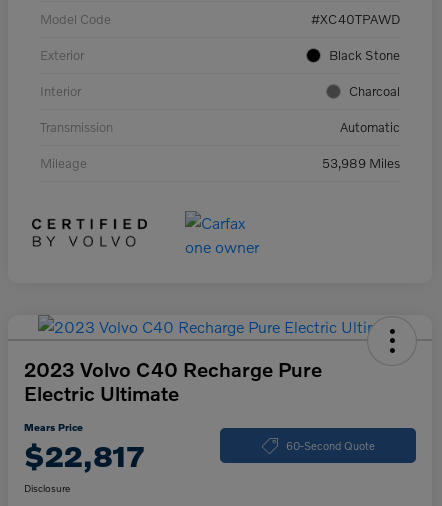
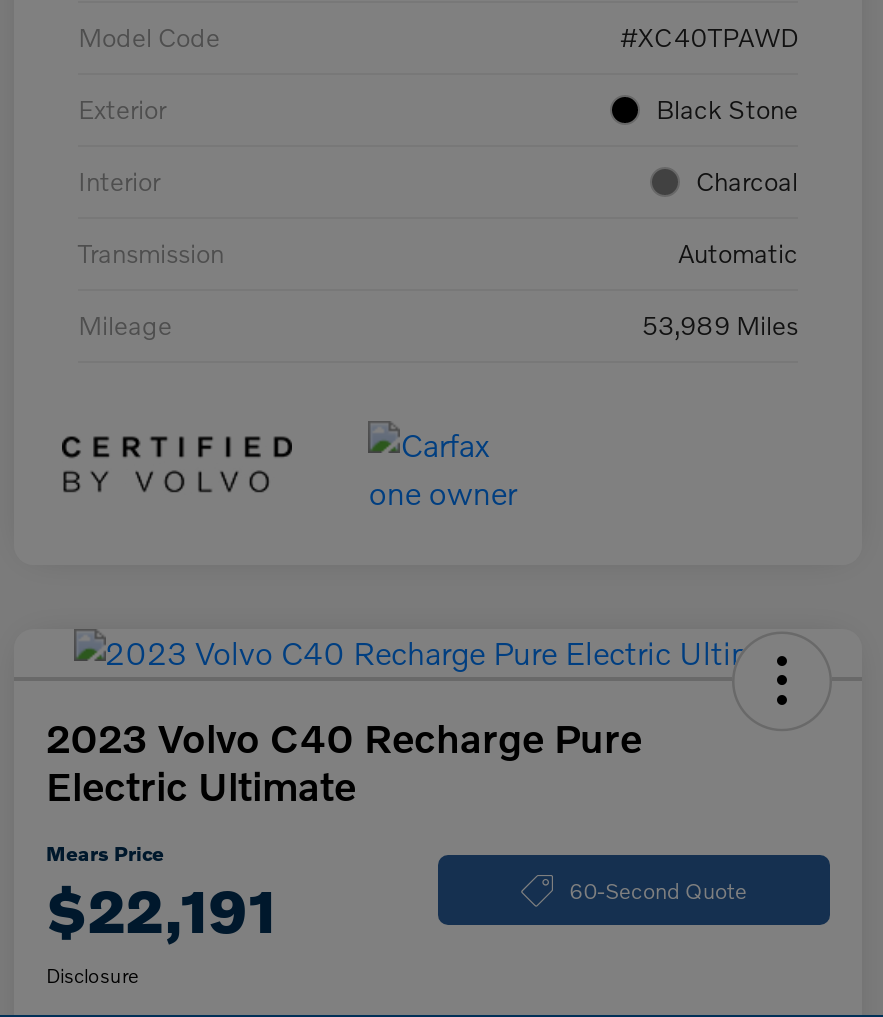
- $22,817
+ $22,191
